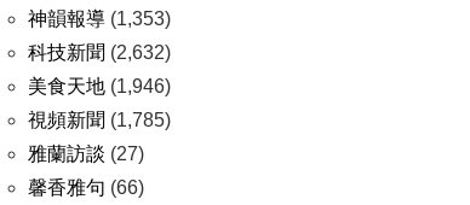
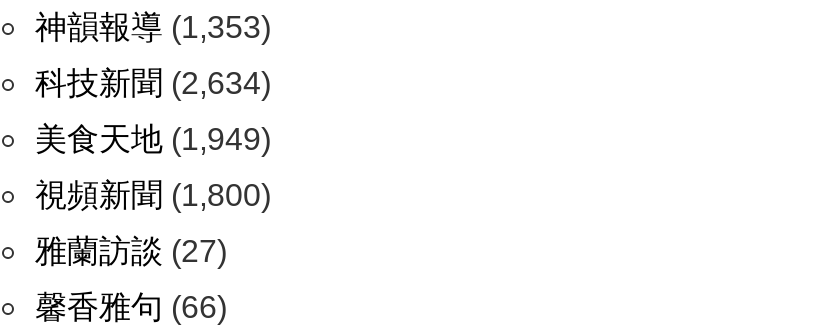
- 科技新聞(2,632)
+ 科技新聞(2,634)

- 美食天地(1,946)
+ 美食天地(1,949)

- 視頻新聞(1,785)
+ 視頻新聞(1,800)
